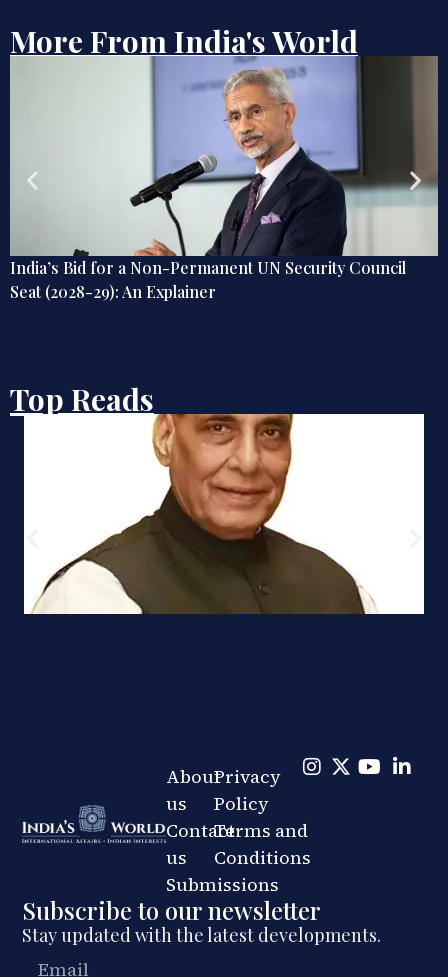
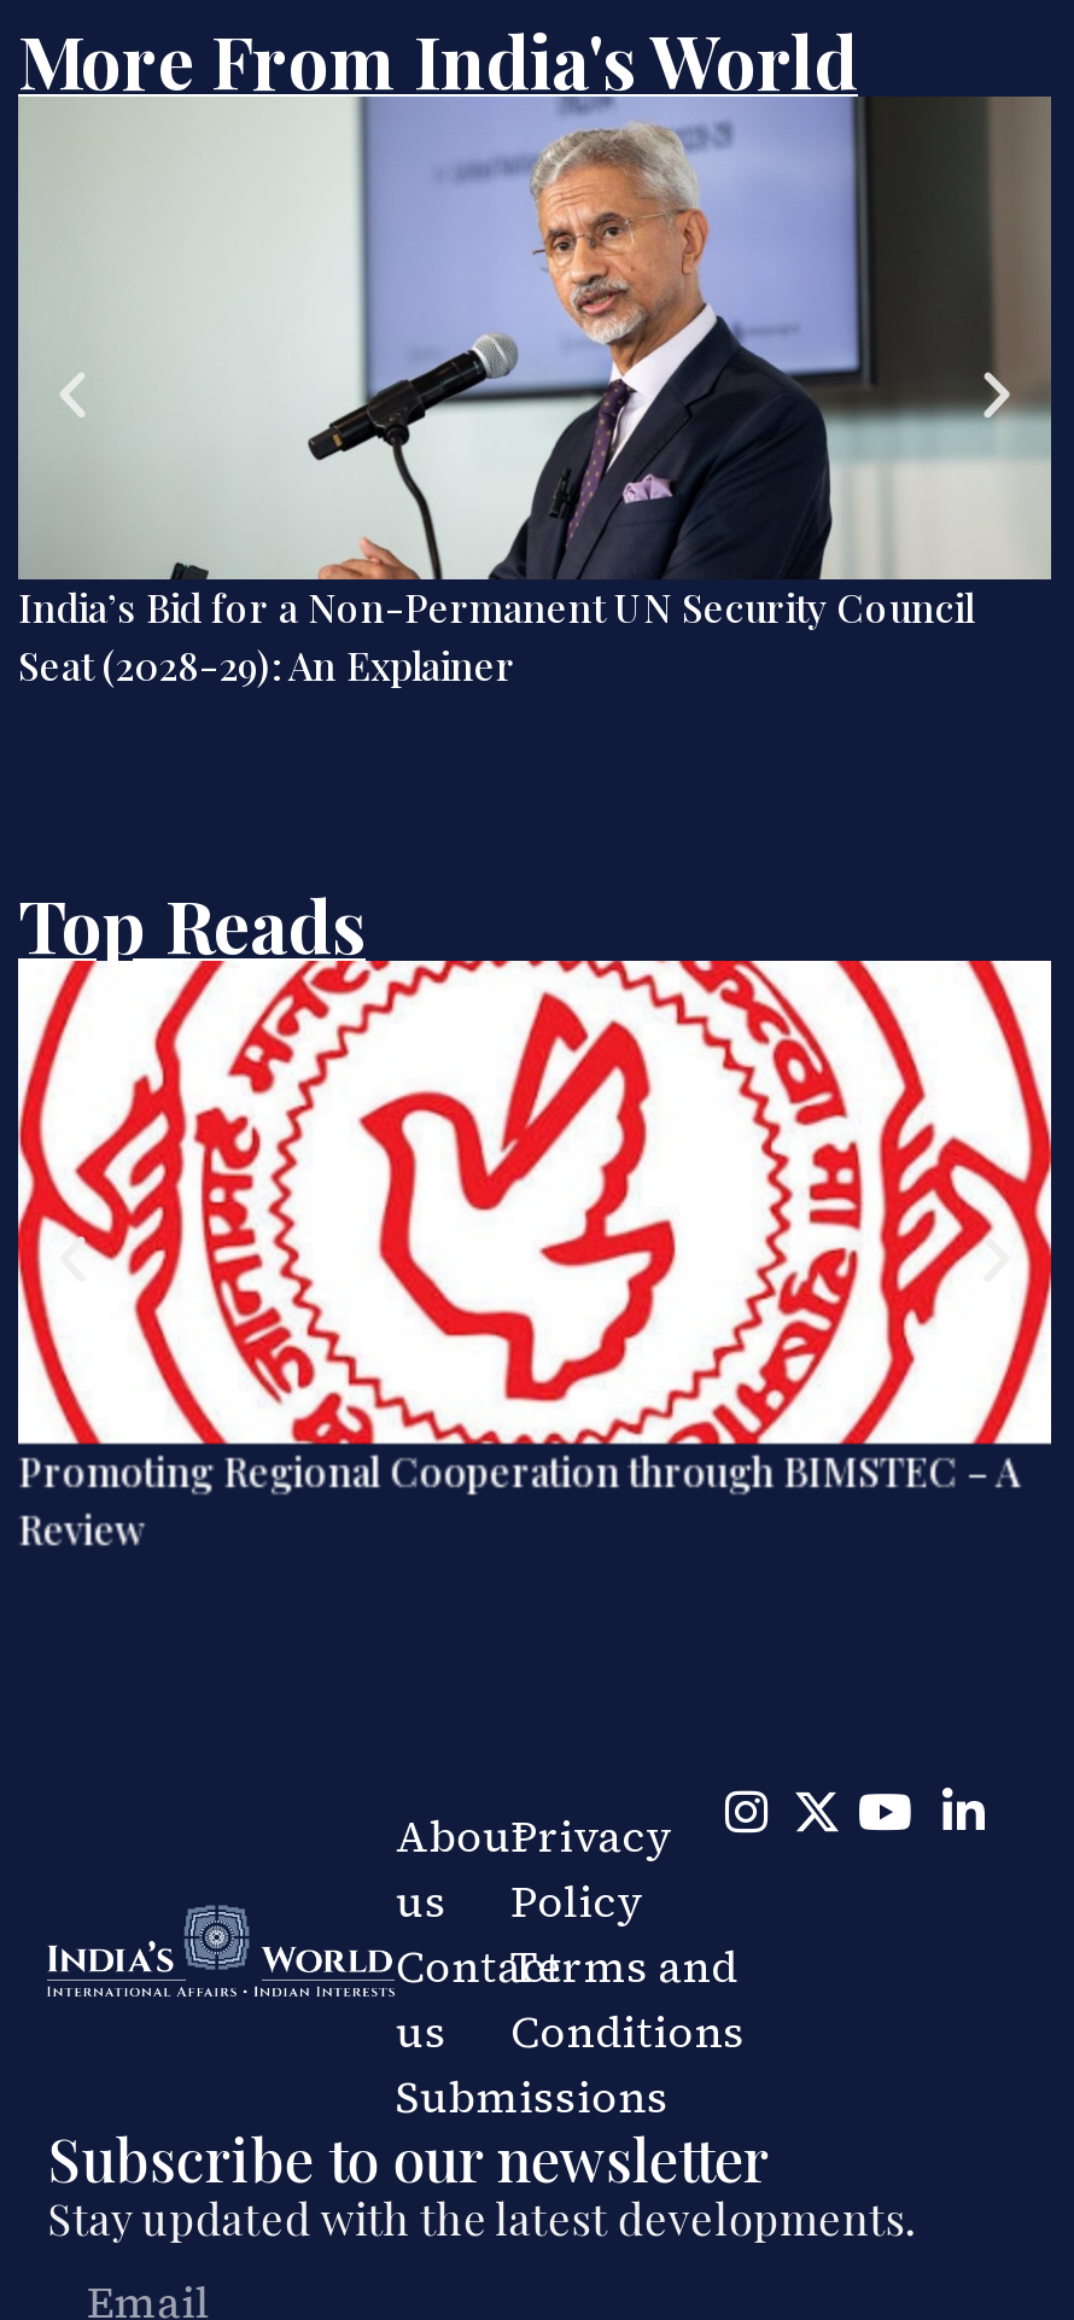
- [image]
+ [image]

+ Promoting Regional Cooperation through BIMSTEC – A
+ Review
